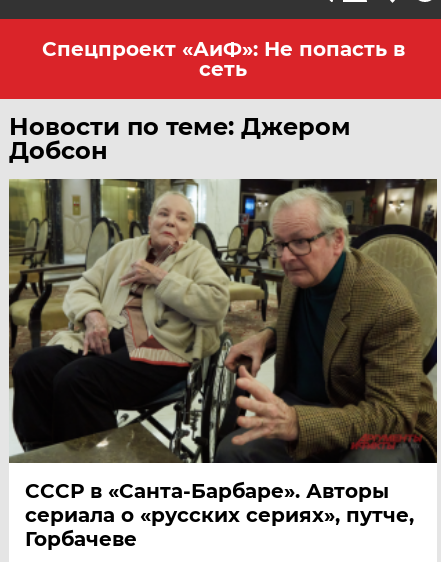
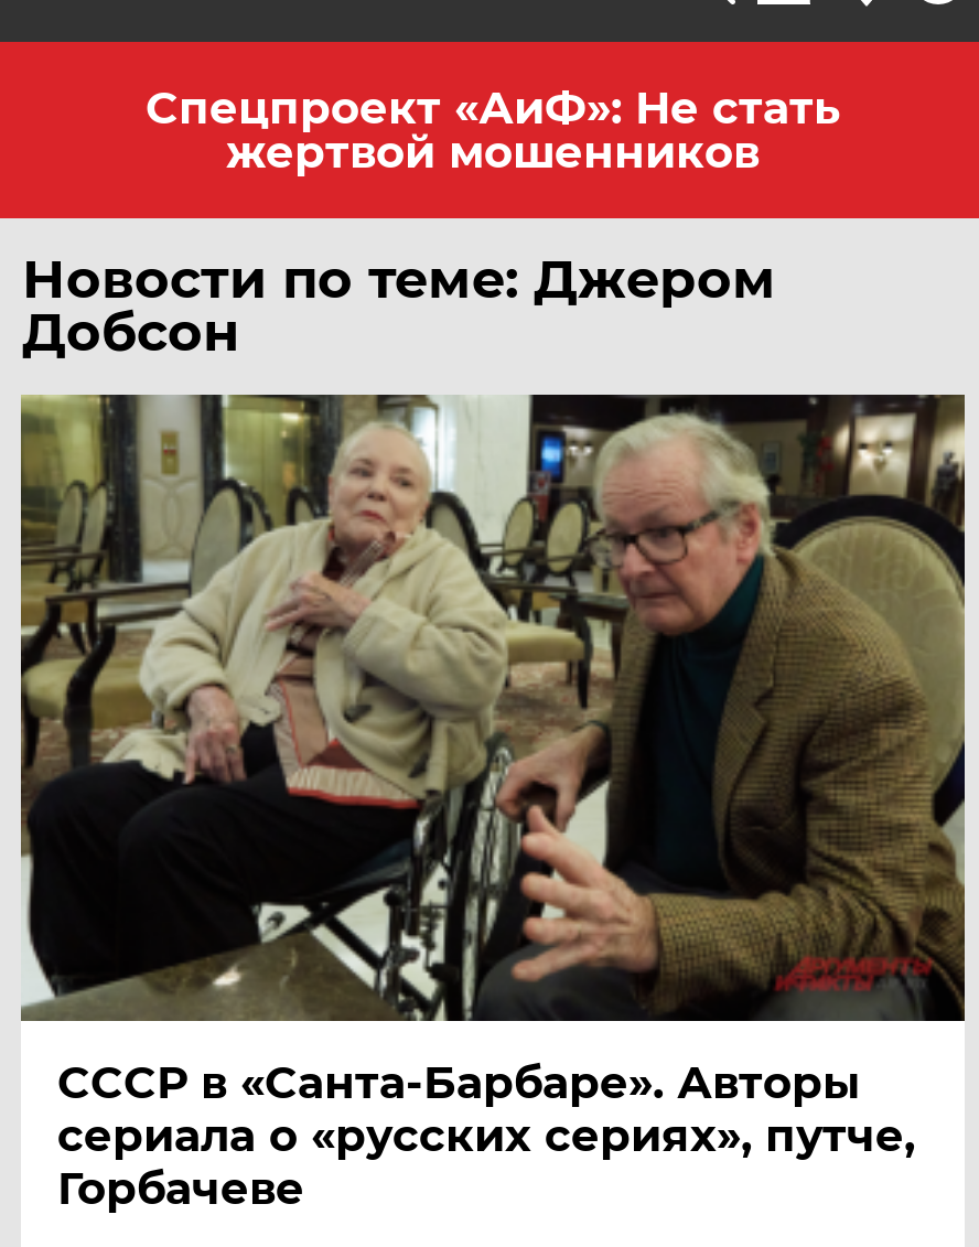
- Спецпроект «АиФ»: Не попасть в
- сеть
+ Спецпроект «АиФ»: Не стать
+ жертвой мошенников
